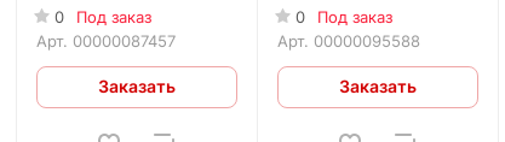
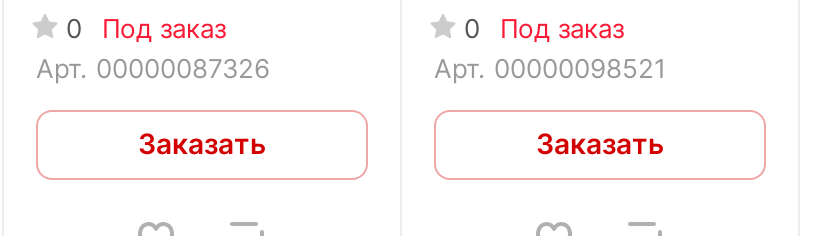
- Арт. 00000087457
+ Арт. 00000087326

- Арт. 00000095588
+ Арт. 00000098521
